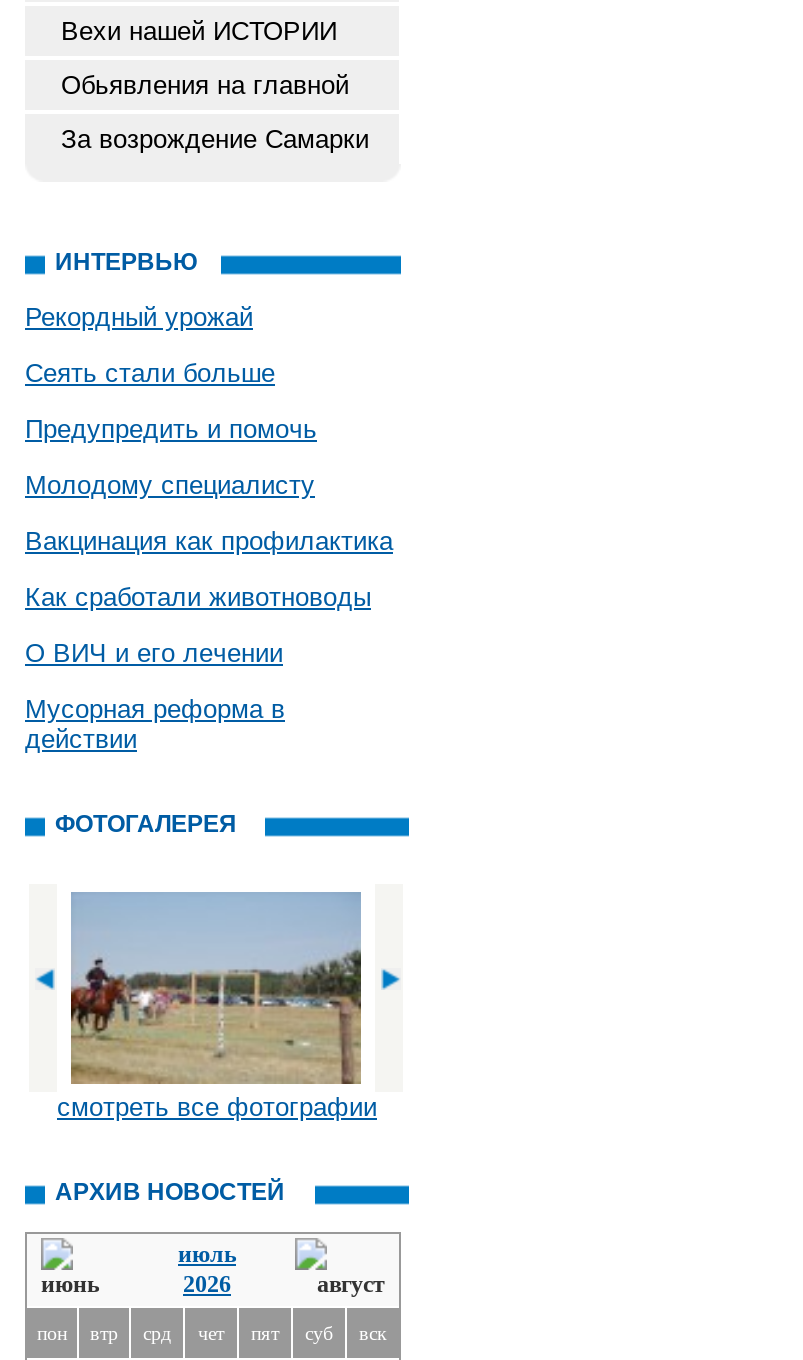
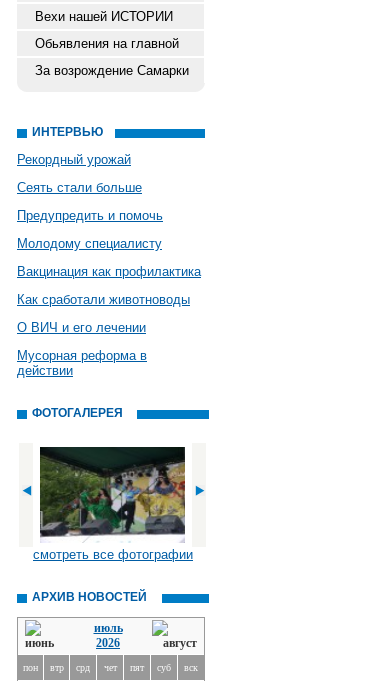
- [image]
+ [image]
